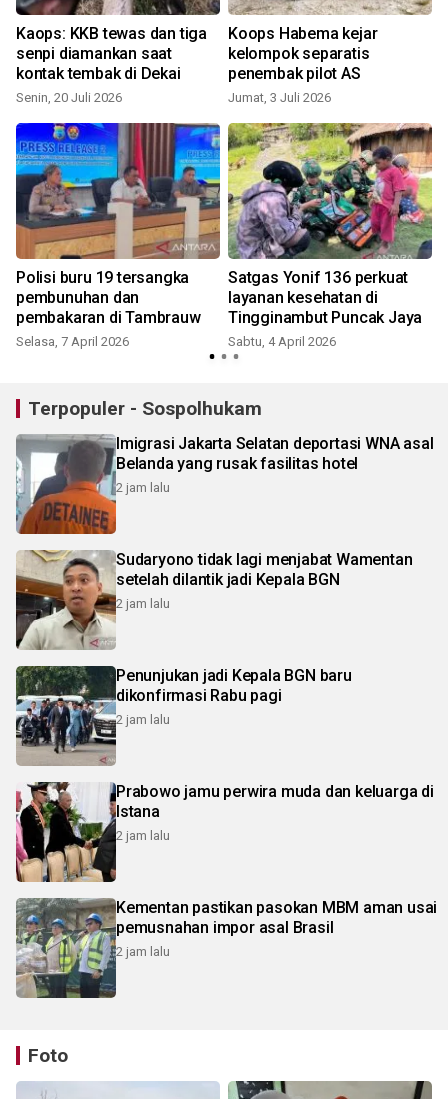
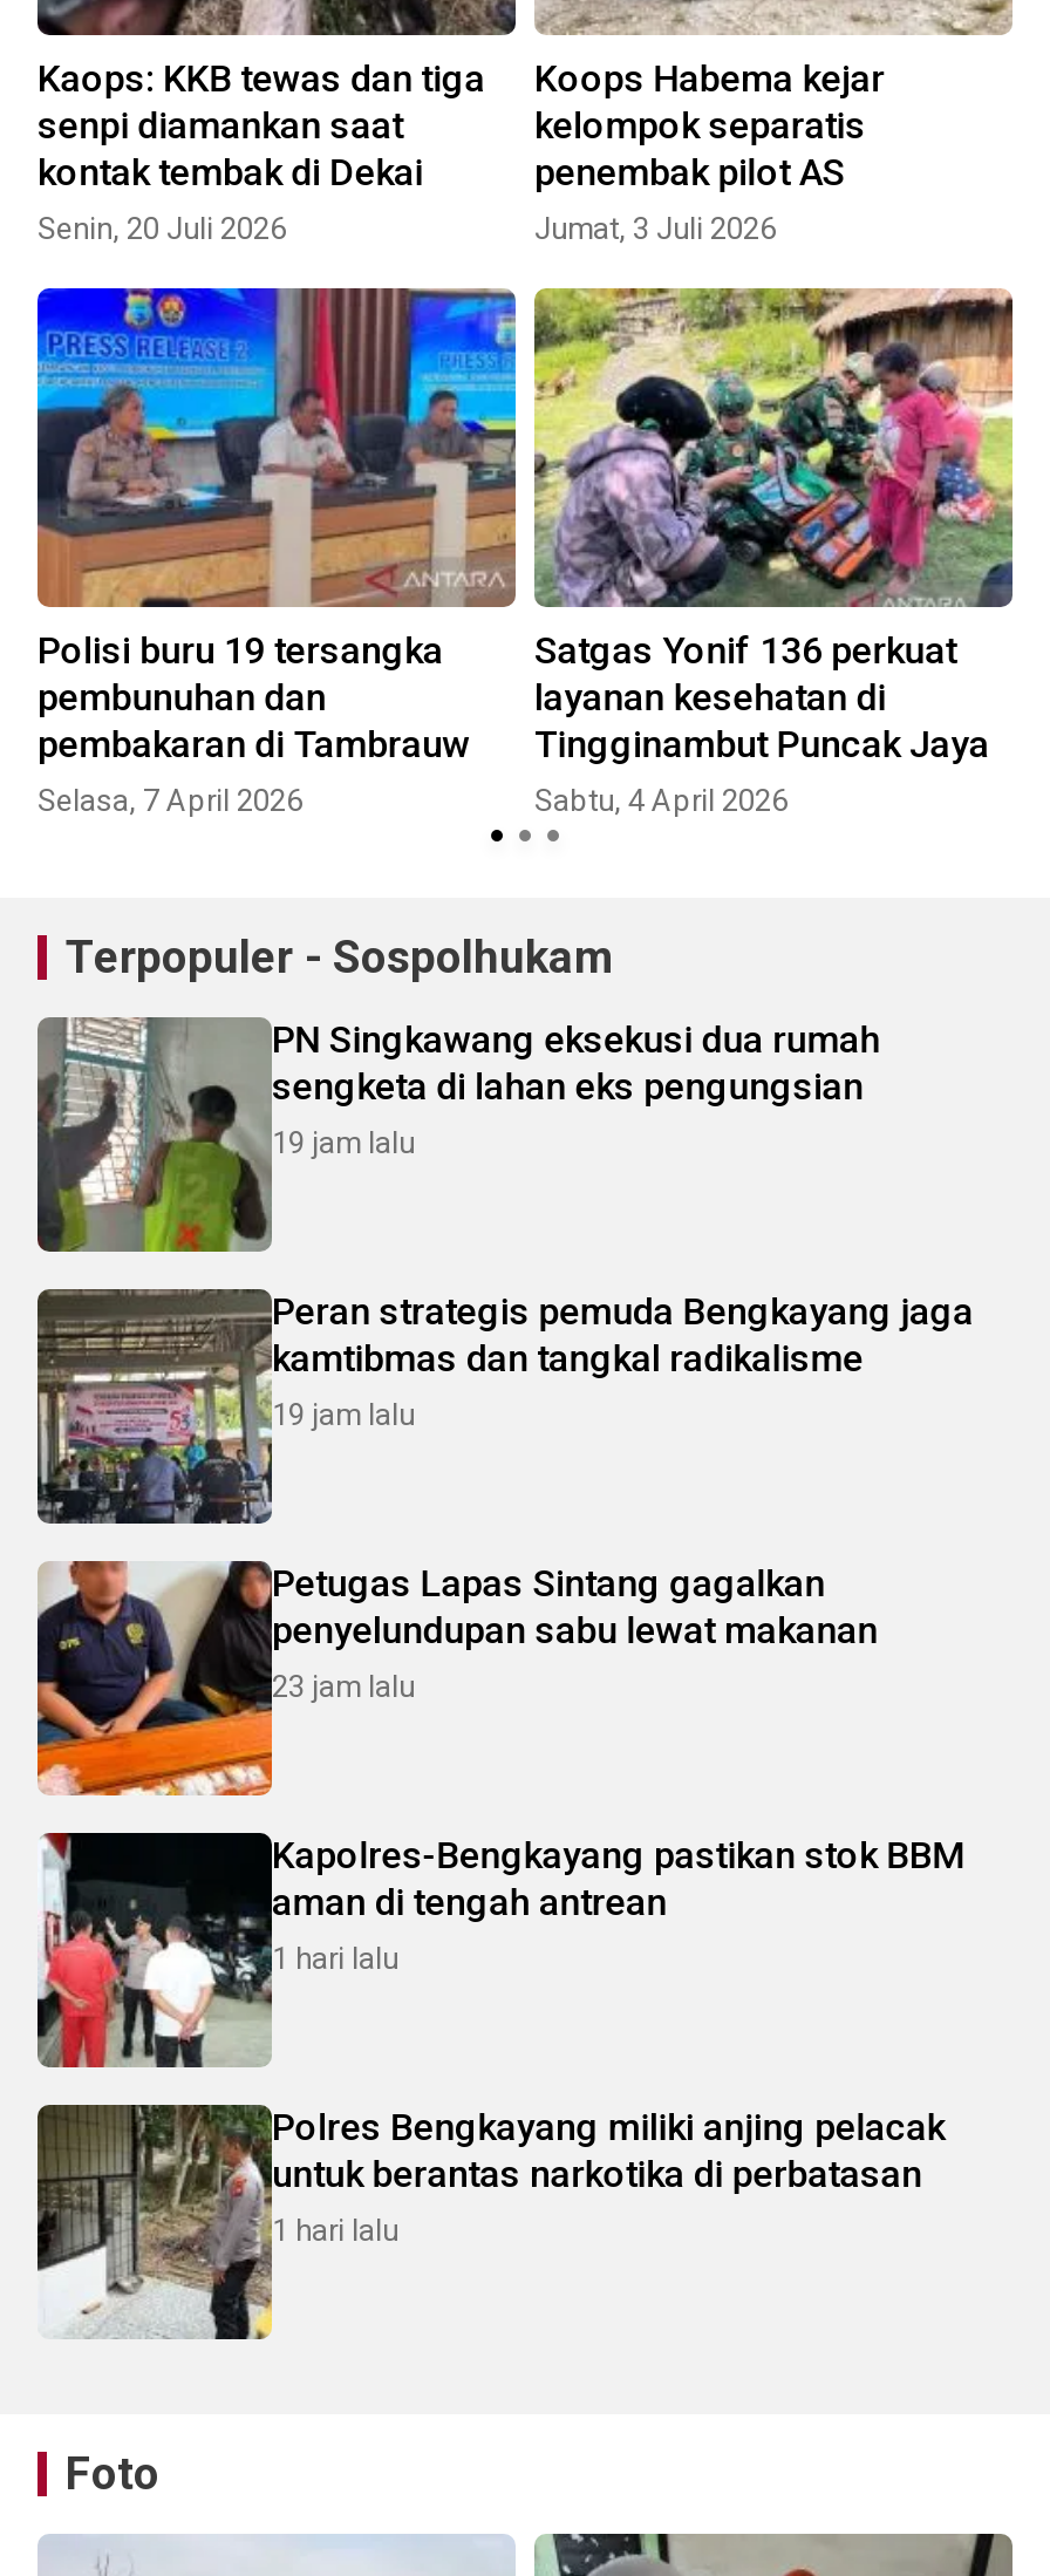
- [image]
- Imigrasi Jakarta Selatan deportasi WNA asal
- Belanda yang rusak fasilitas hotel
- 2 jam lalu
+ [image]
+ PN Singkawang eksekusi dua rumah
+ sengketa di lahan eks pengungsian
+ 19 jam lalu

- [image]
- Sudaryono tidak lagi menjabat Wamentan
- setelah dilantik jadi Kepala BGN
- 2 jam lalu
+ [image]
+ Peran strategis pemuda Bengkayang jaga
+ kamtibmas dan tangkal radikalisme
+ 19 jam lalu

- [image]
- Penunjukan jadi Kepala BGN baru
- dikonfirmasi Rabu pagi
- 2 jam lalu
+ [image]
+ Petugas Lapas Sintang gagalkan
+ penyelundupan sabu lewat makanan
+ 23 jam lalu

- [image]
- Prabowo jamu perwira muda dan keluarga di
- Istana
- 2 jam lalu
+ [image]
+ Kapolres-Bengkayang pastikan stok BBM
+ aman di tengah antrean
+ 1 hari lalu

- [image]
- Kementan pastikan pasokan MBM aman usai
- pemusnahan impor asal Brasil
- 2 jam lalu
+ [image]
+ Polres Bengkayang miliki anjing pelacak
+ untuk berantas narkotika di perbatasan
+ 1 hari lalu
